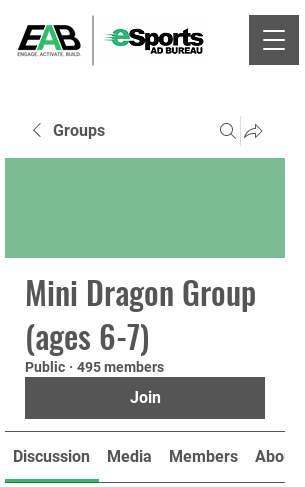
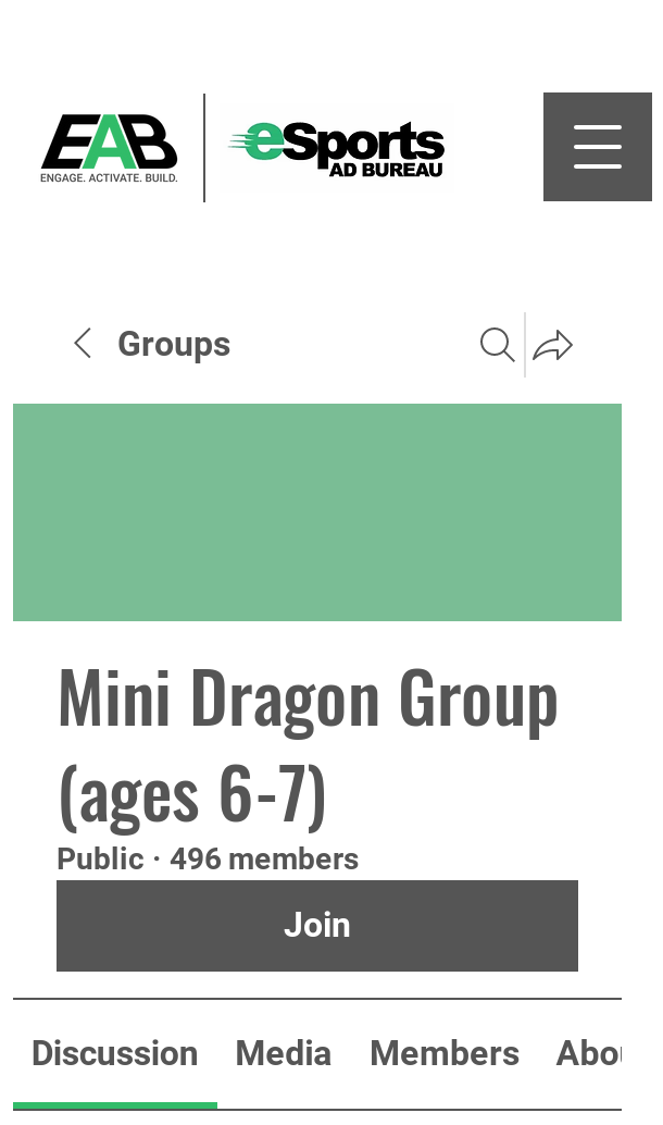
- Public · 495 members
+ Public · 496 members
